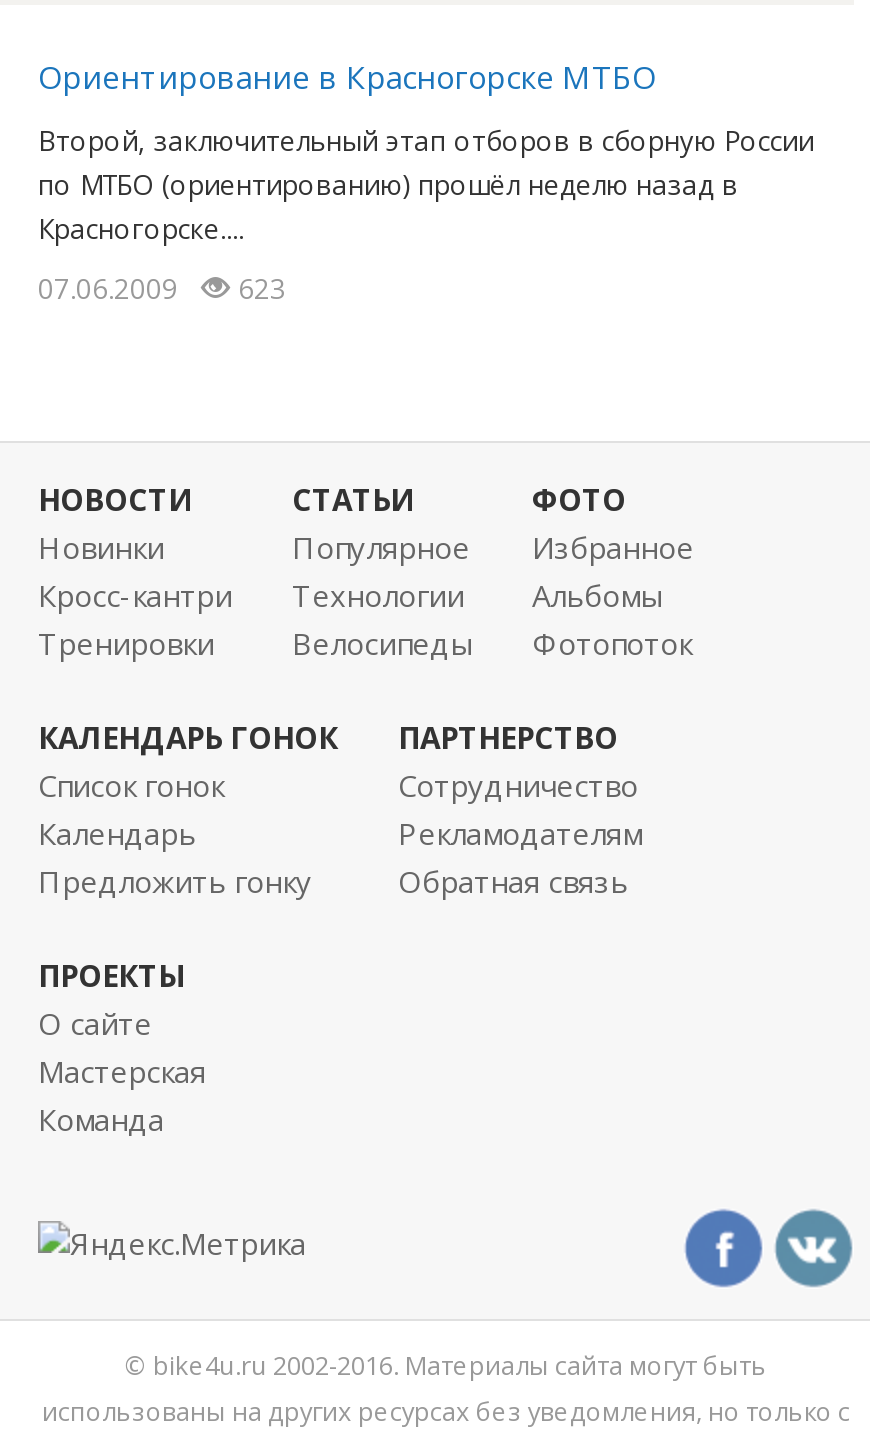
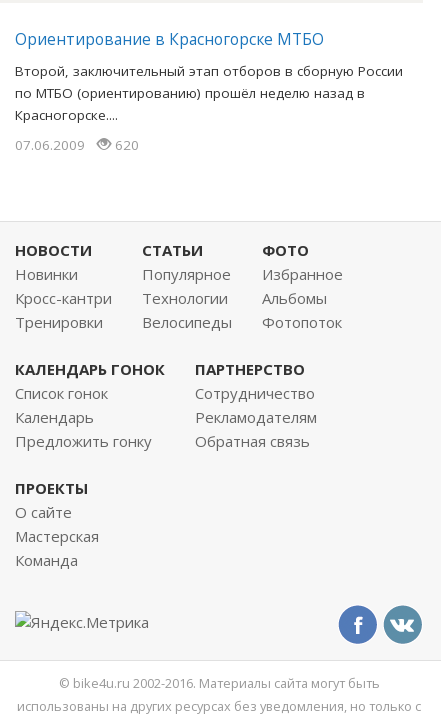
- 07.06.2009 623
+ 07.06.2009 620
